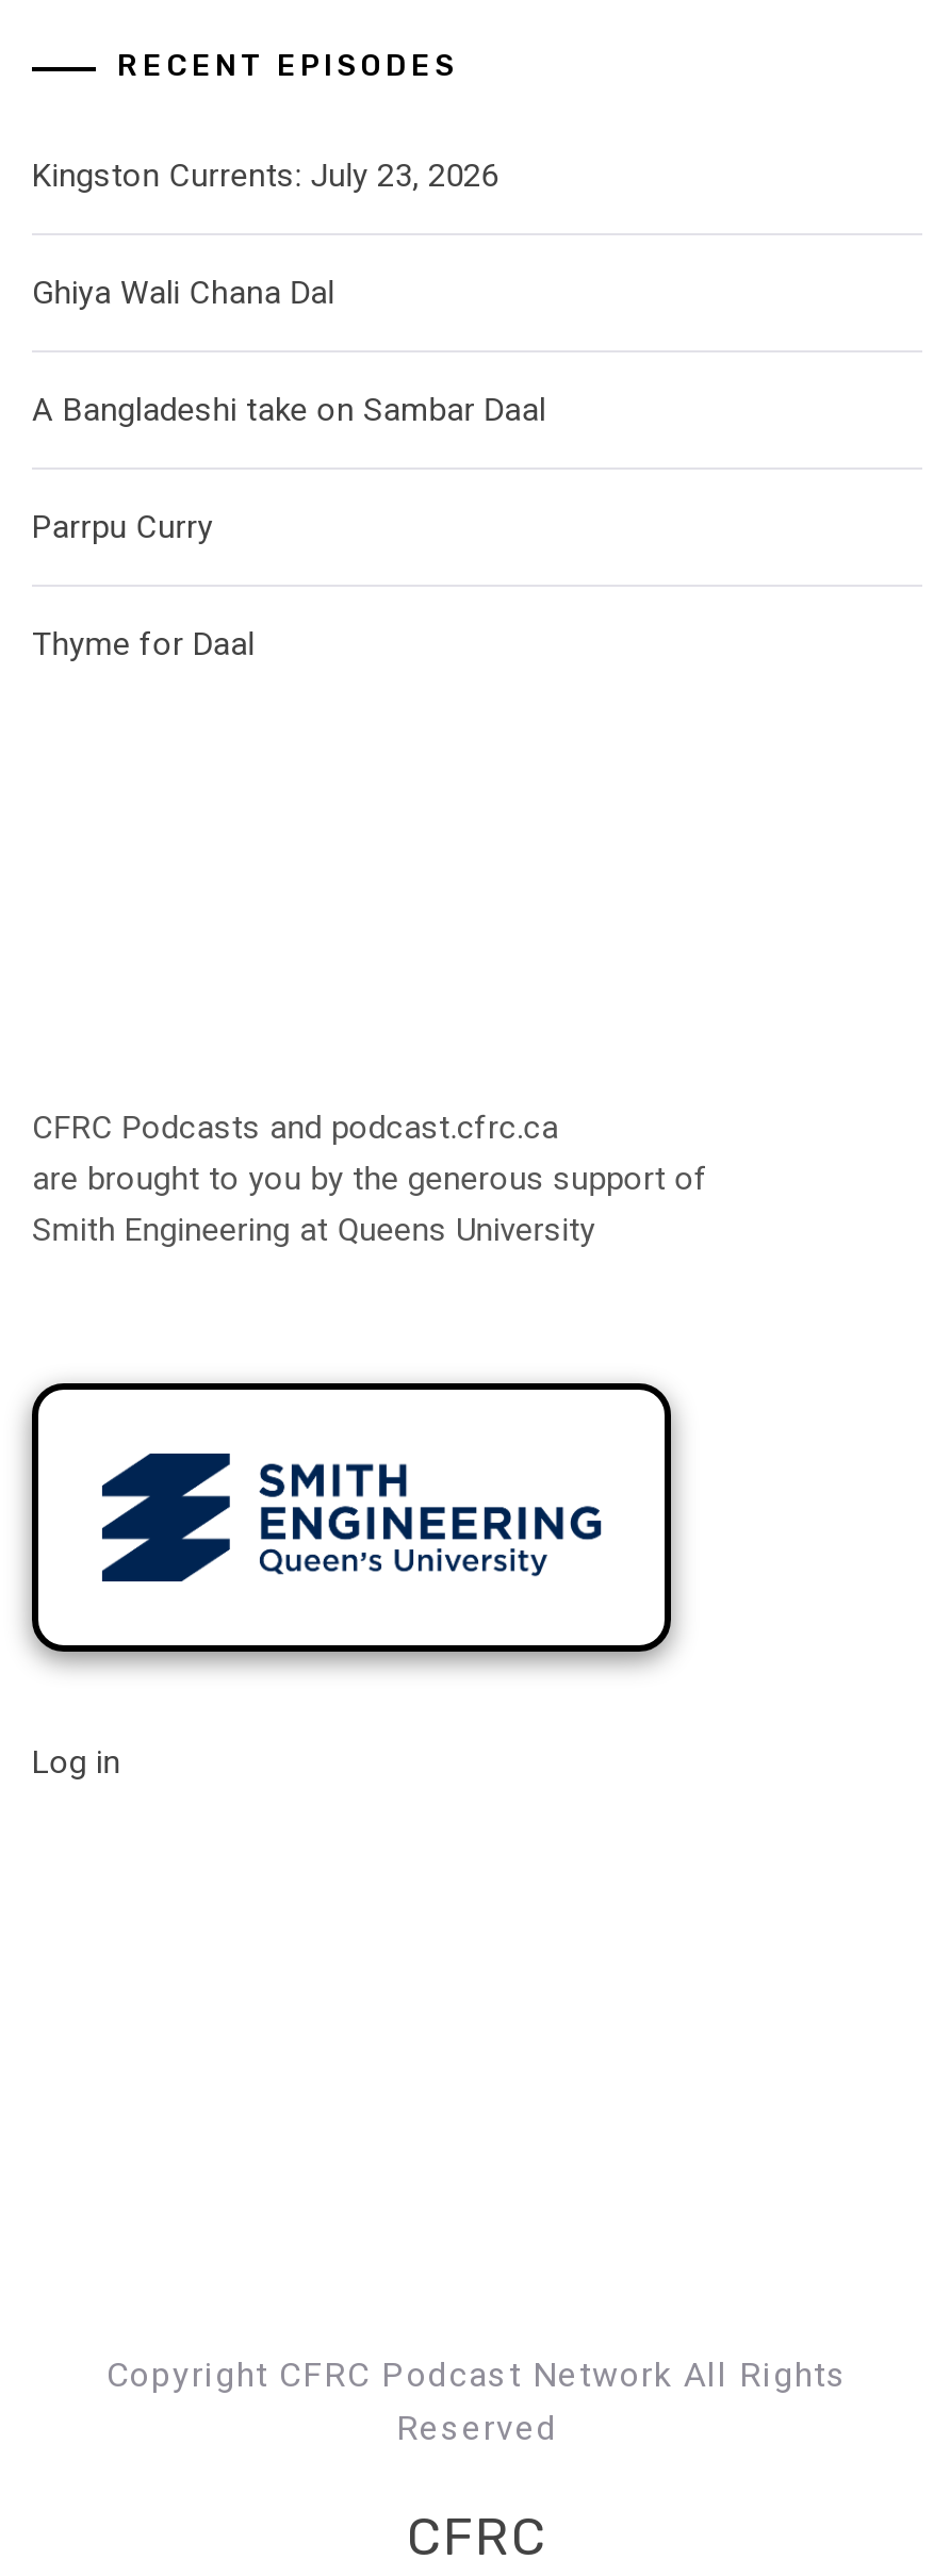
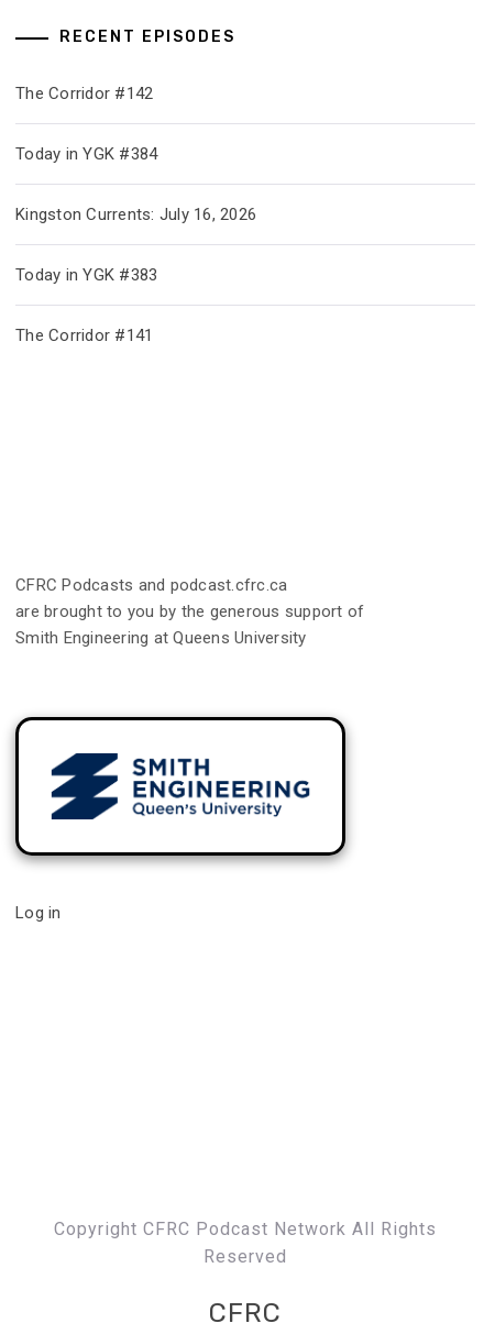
- Kingston Currents: July 23, 2026
+ The Corridor #142

- Ghiya Wali Chana Dal
+ Today in YGK #384

- A Bangladeshi take on Sambar Daal
+ Kingston Currents: July 16, 2026

- Parrpu Curry
+ Today in YGK #383

- Thyme for Daal
+ The Corridor #141
